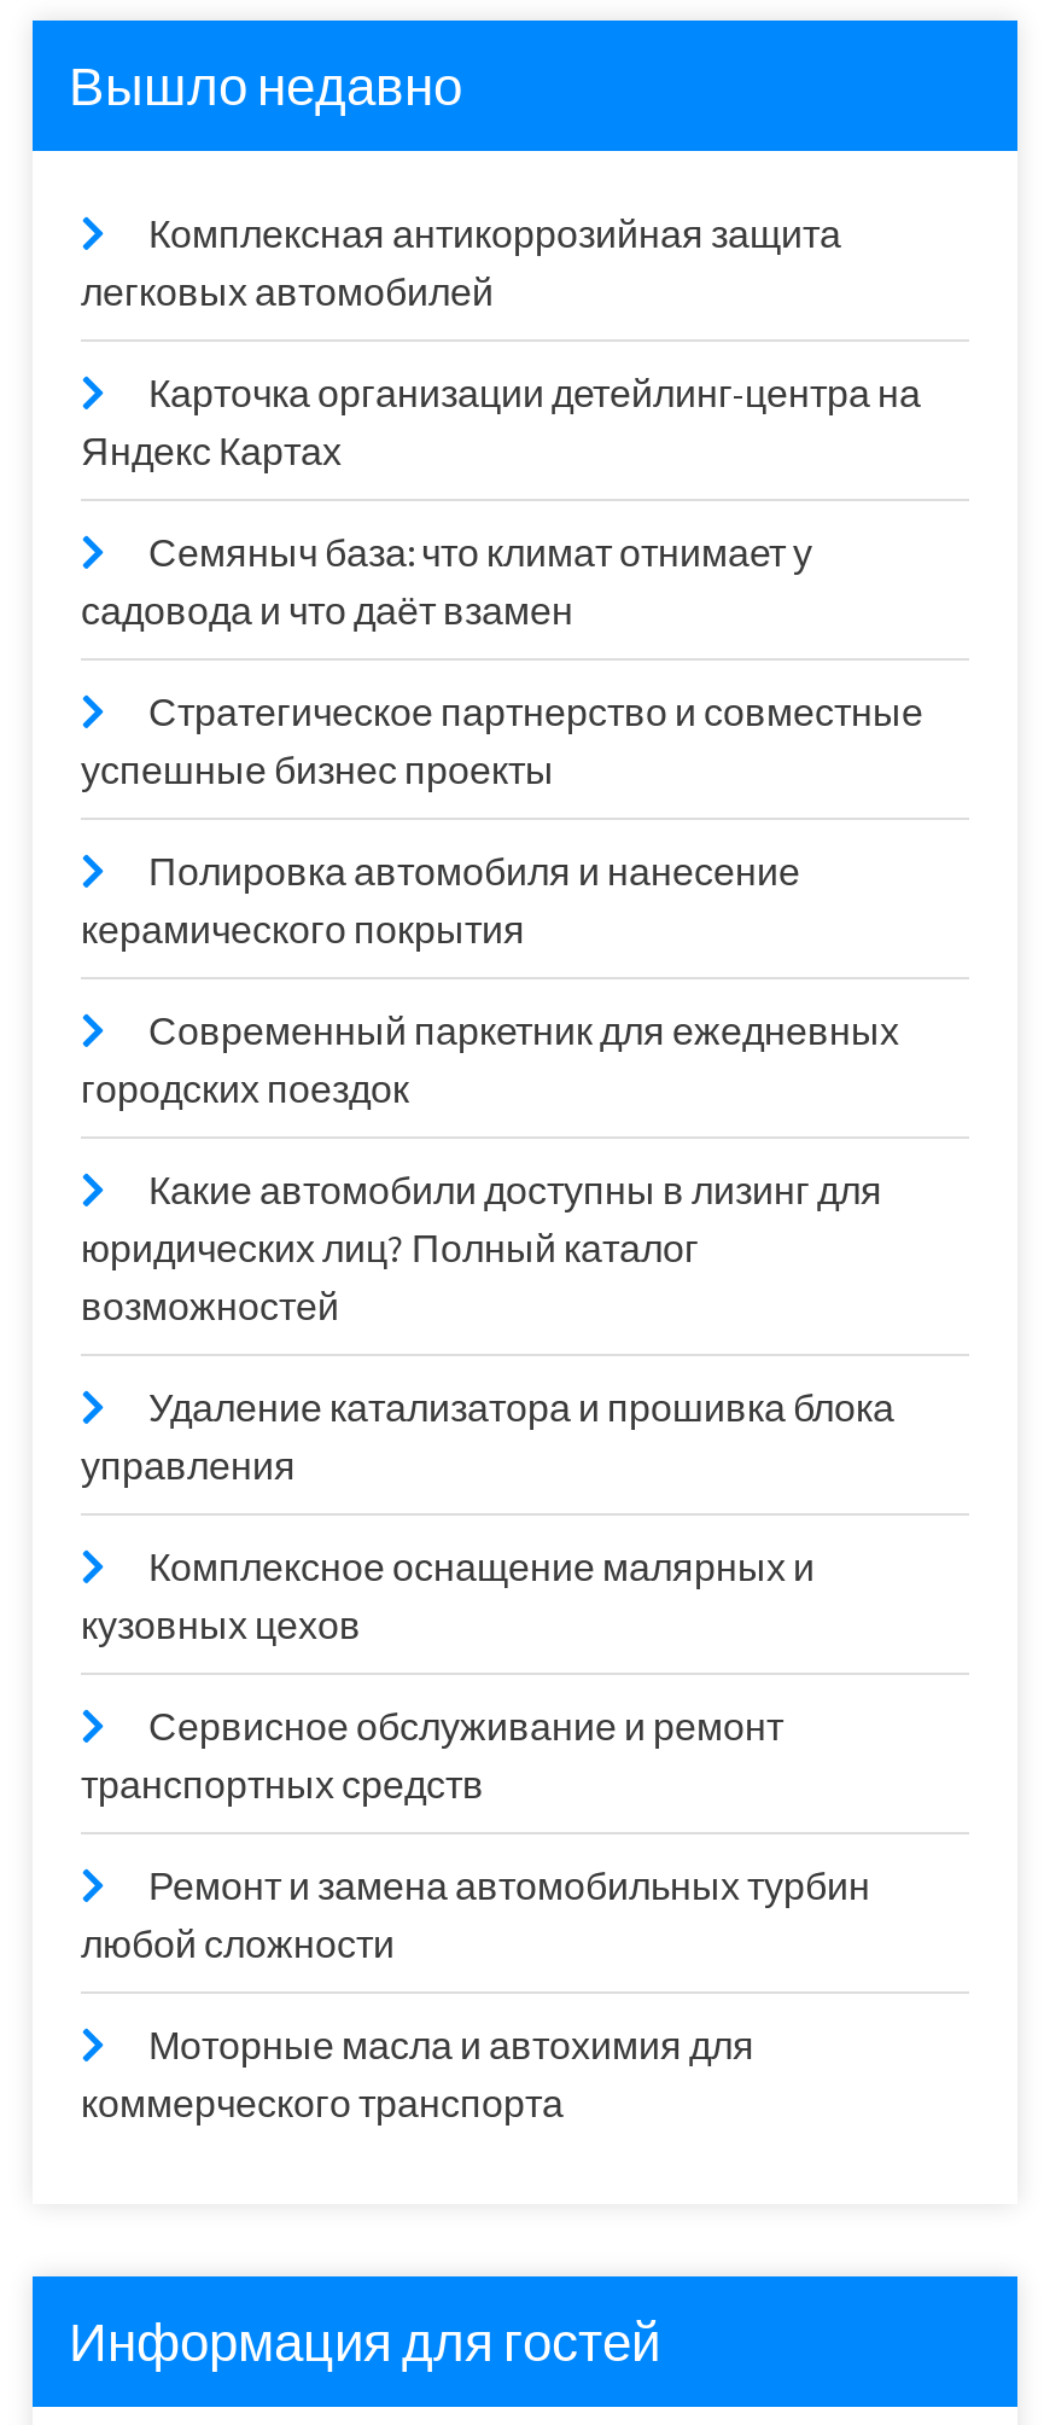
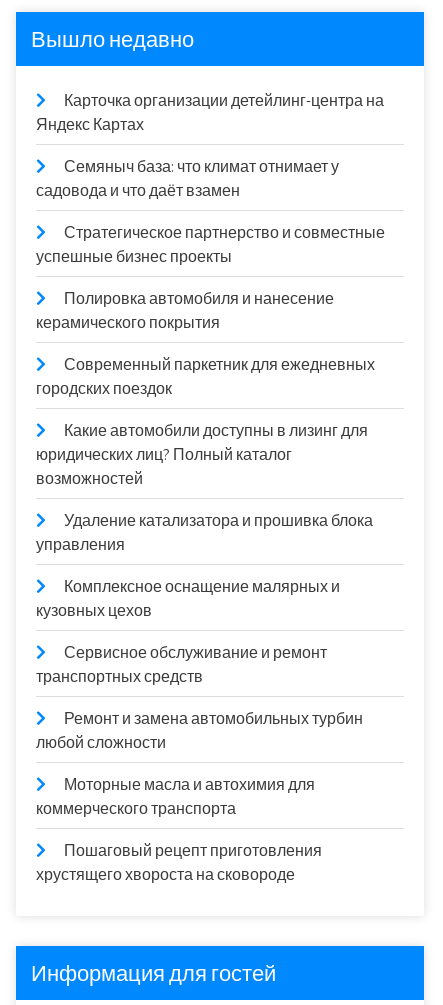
- Комплексная антикоррозийная защита
- легковых автомобилей

moved up: Карточка организации детейлинг-центра на | Яндекс Картах | Семяныч база: что климат отнимает у | ... | Моторные масла и автохимия для | коммерческого транспорта

+ Пошаговый рецепт приготовления
+ хрустящего хвороста на сковороде
